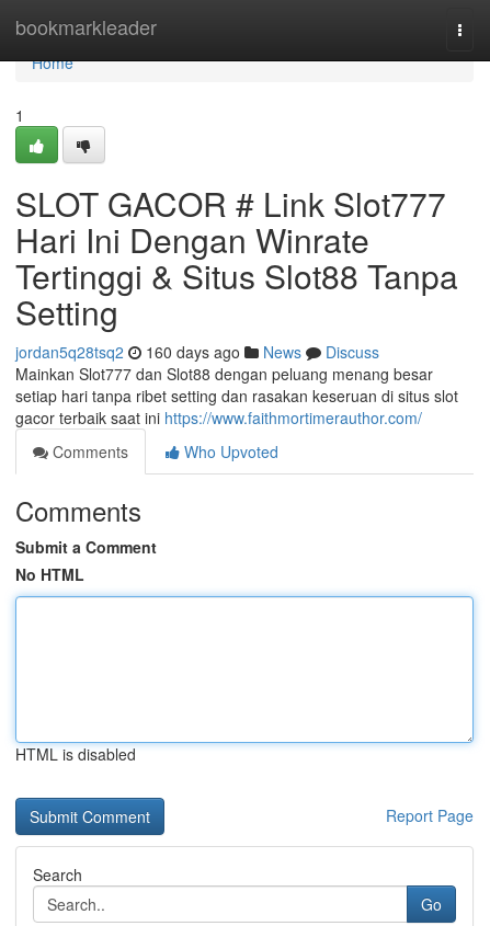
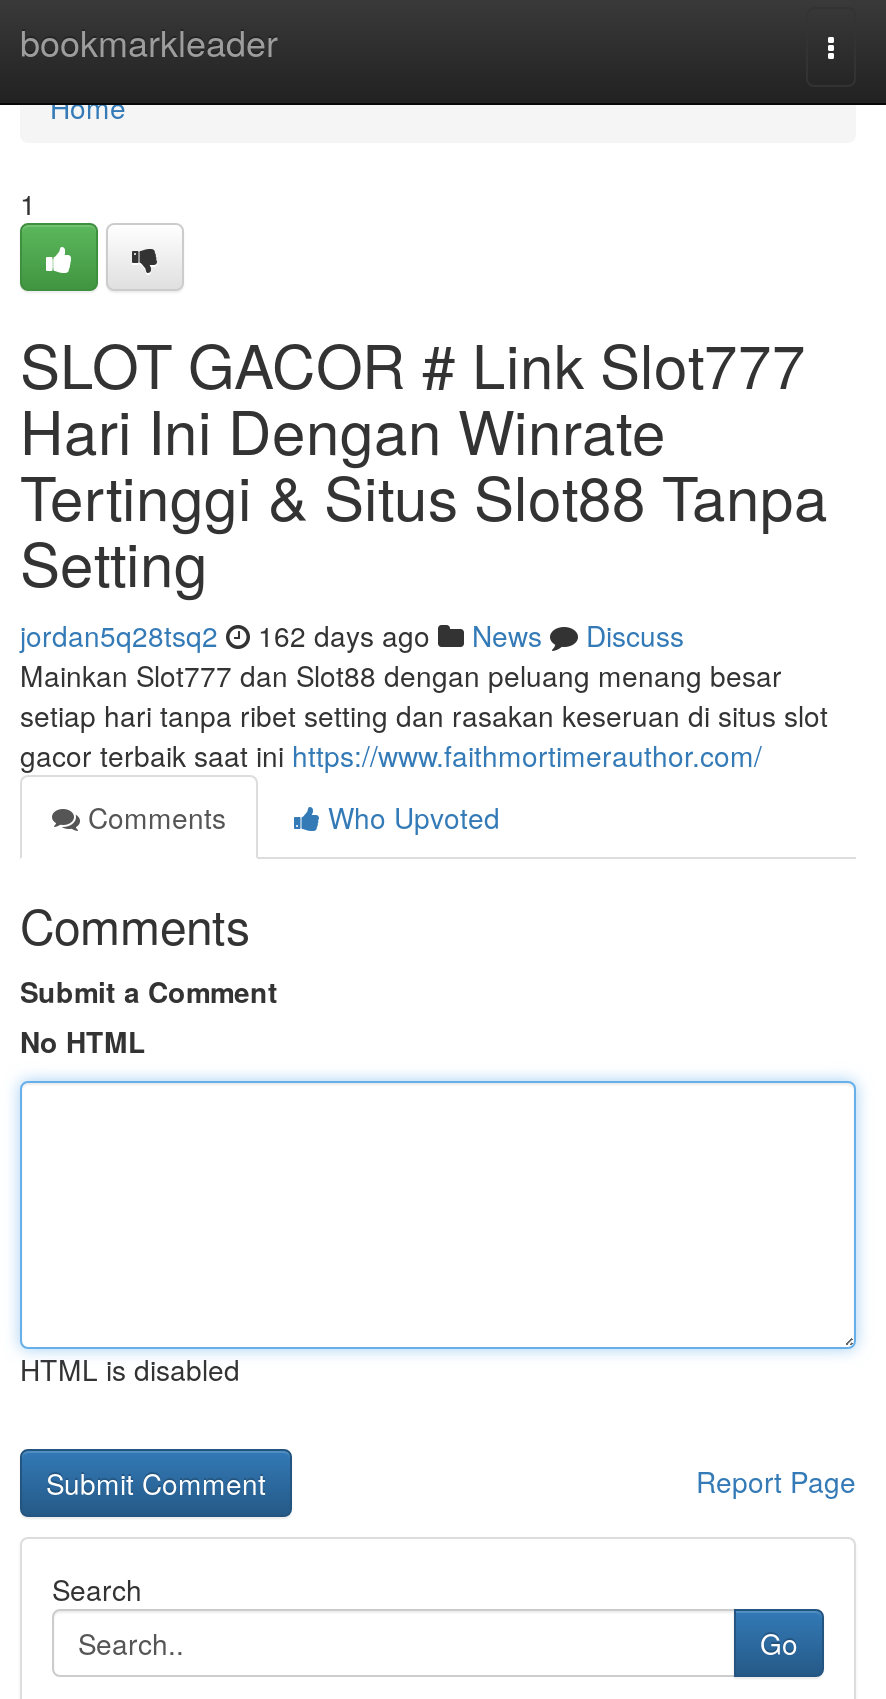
- jordan5q28tsq2 160 days ago News Discuss
+ jordan5q28tsq2 162 days ago News Discuss
